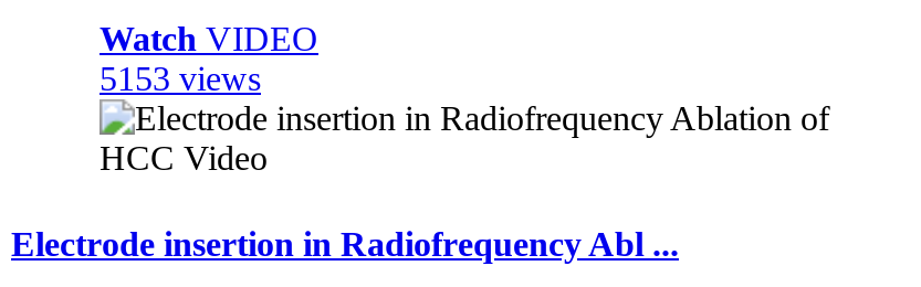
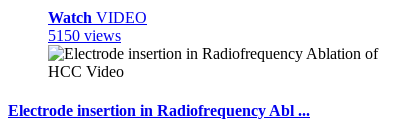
- 5153 views
+ 5150 views
